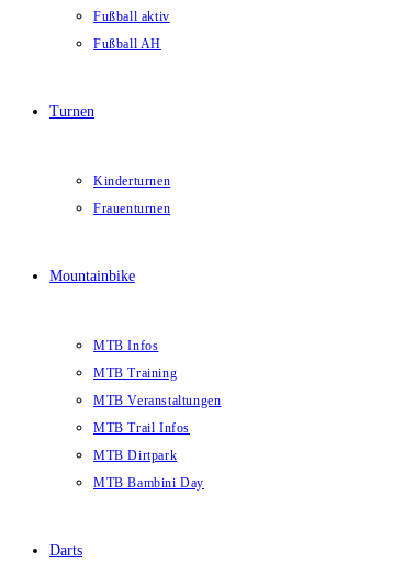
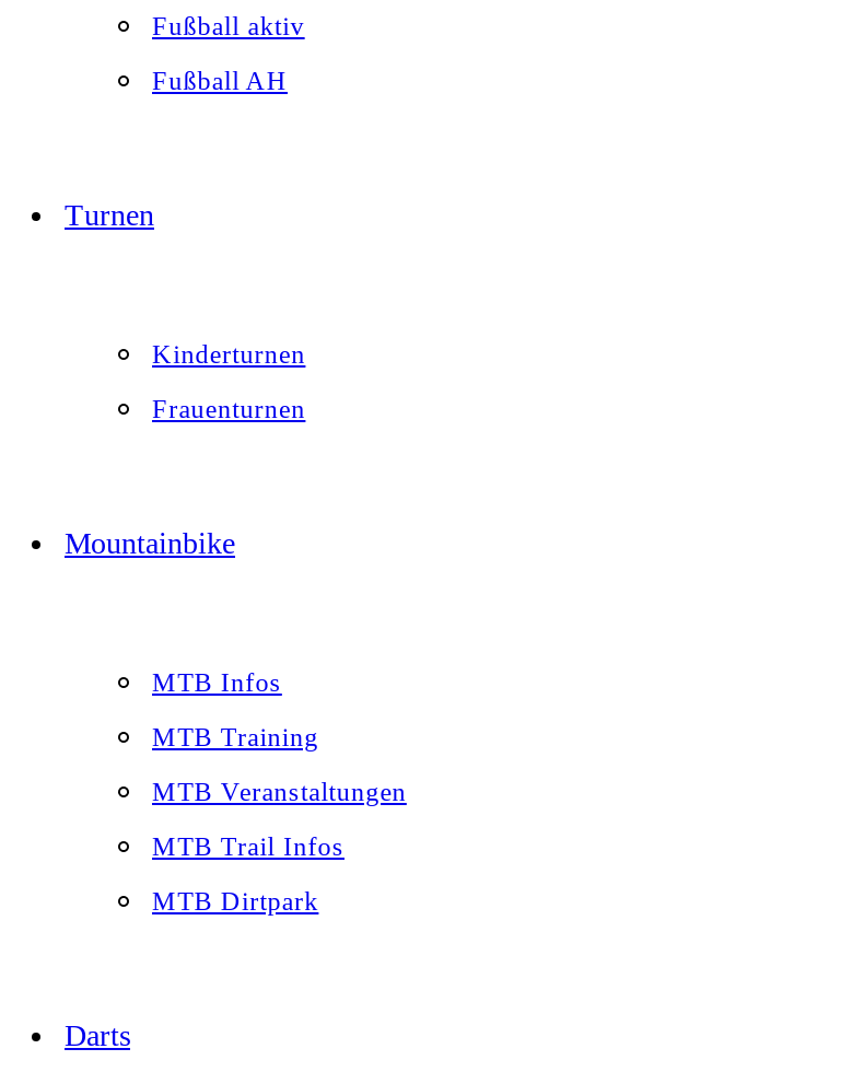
- MTB Bambini Day
